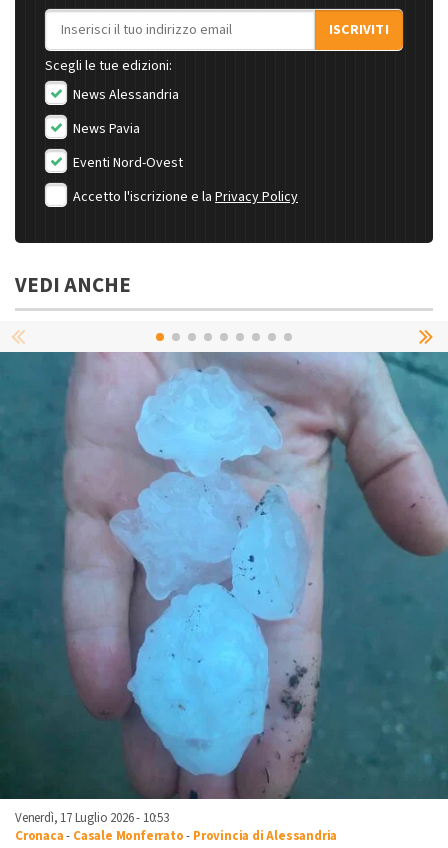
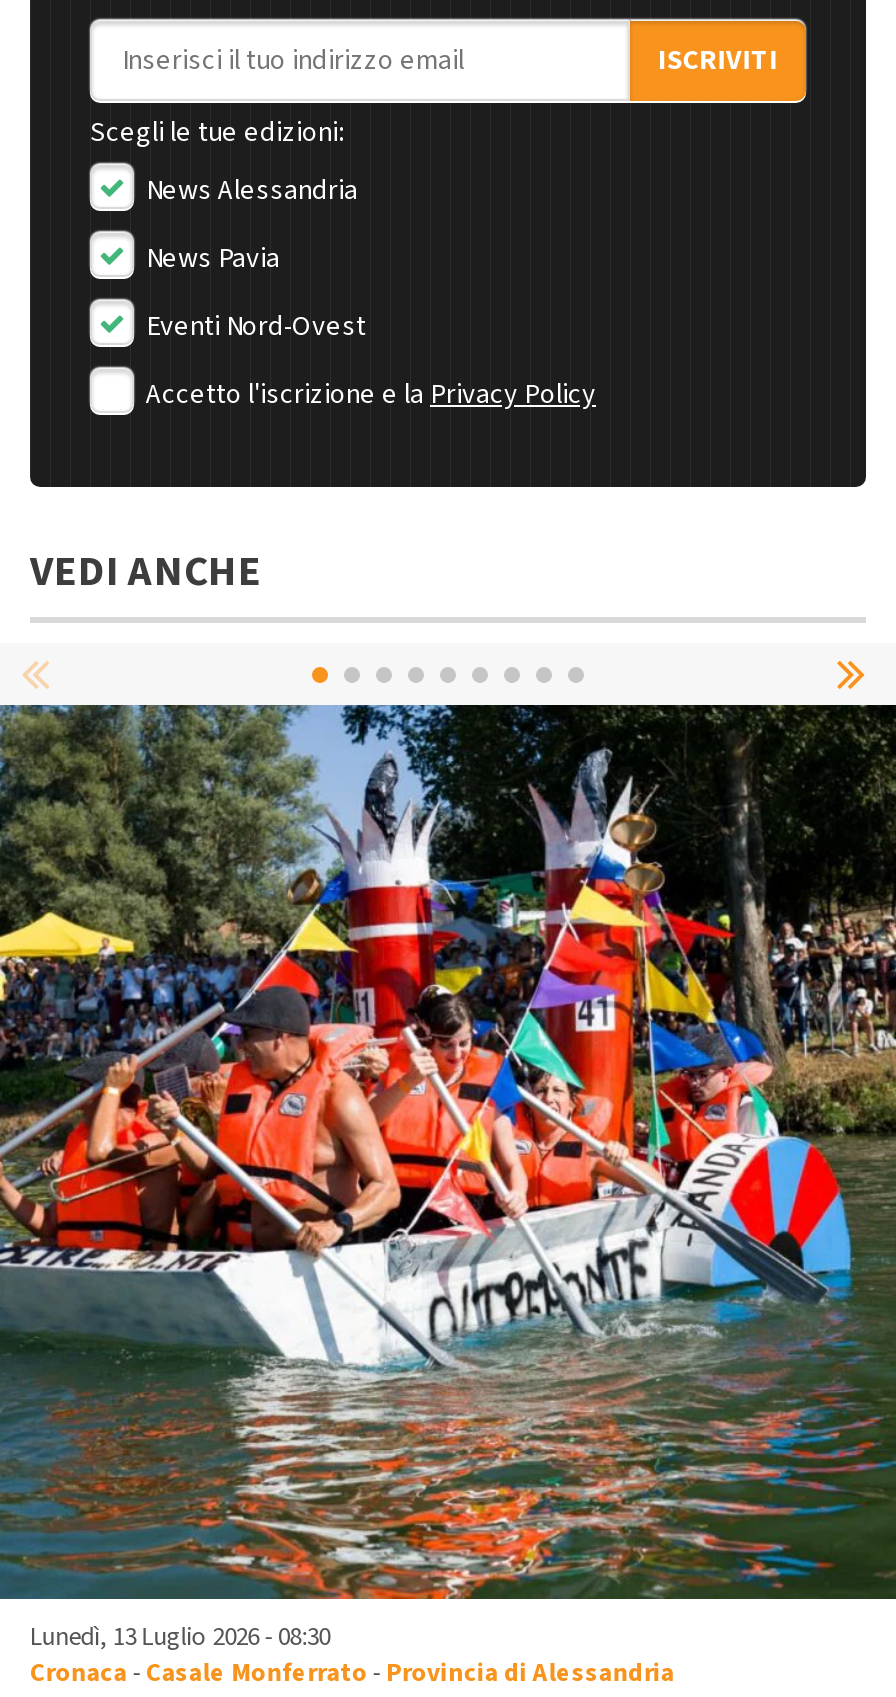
- [image]
- Venerdì, 17 Luglio 2026 - 10:53
+ [image]
+ Lunedì, 13 Luglio 2026 - 08:30
